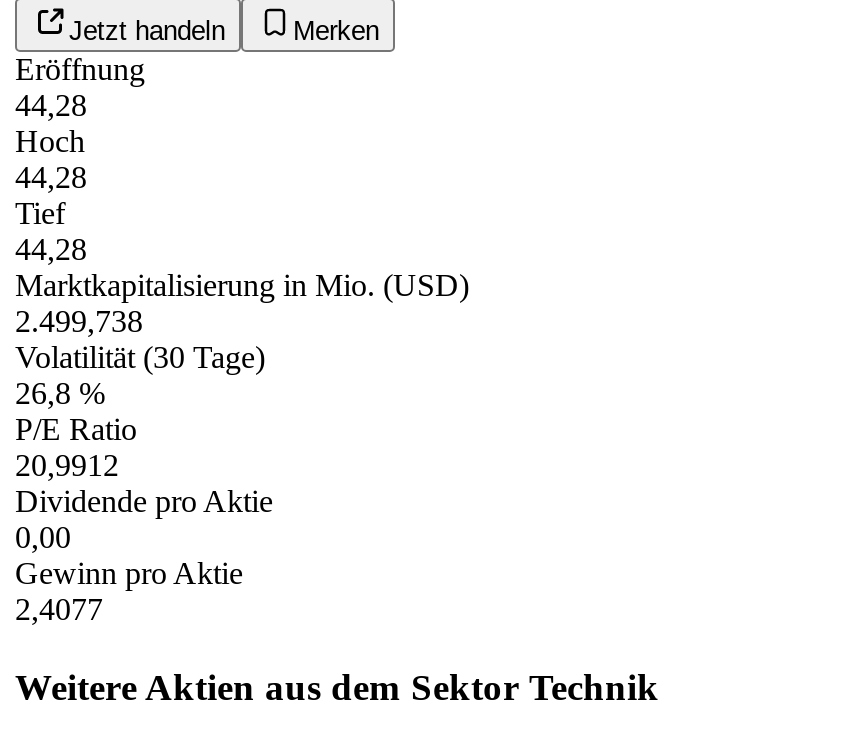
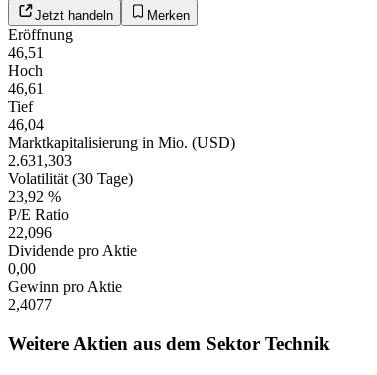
- 44,28
+ 46,51

- 44,28
+ 46,61

- 44,28
+ 46,04

- 2.499,738
+ 2.631,303

- 26,8 %
+ 23,92 %

- 20,9912
+ 22,096
